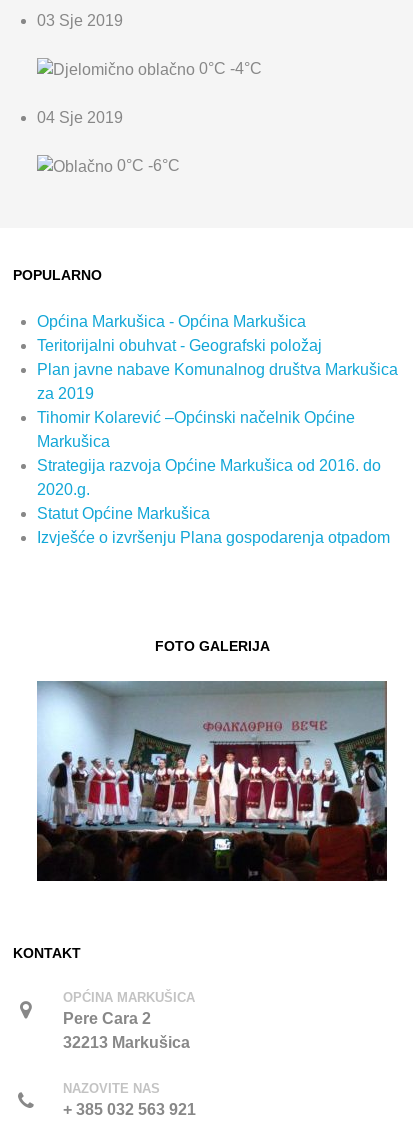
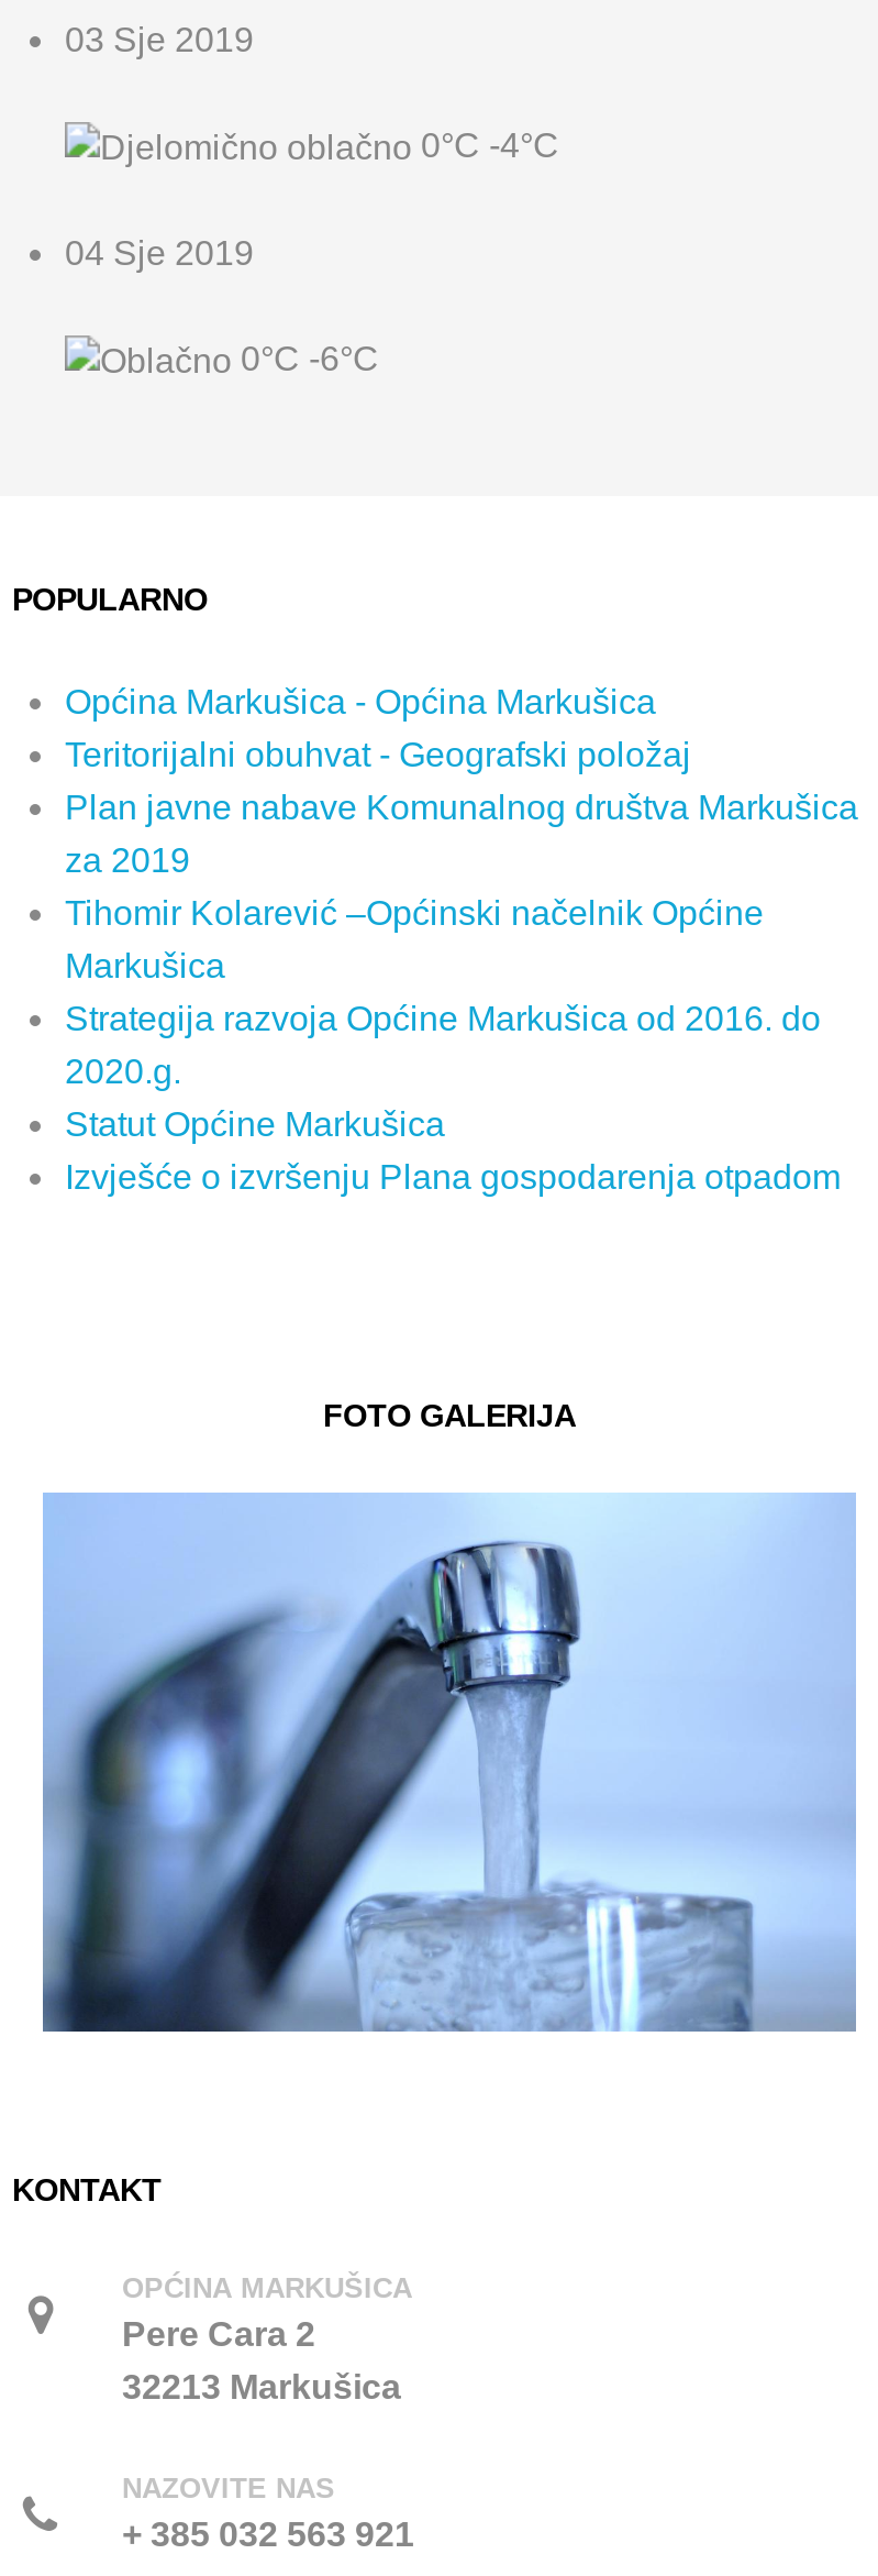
- [image]
+ [image]
